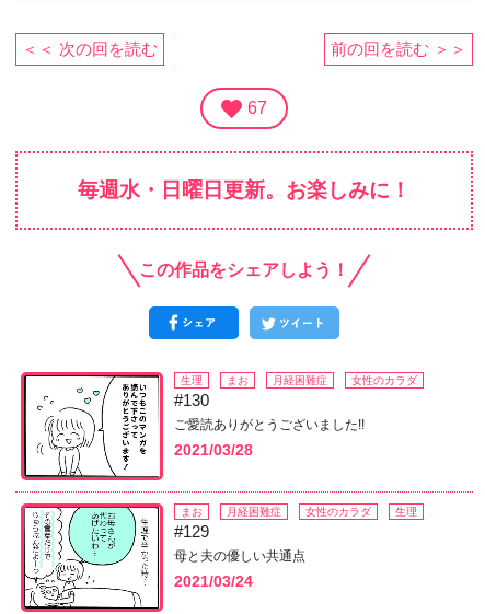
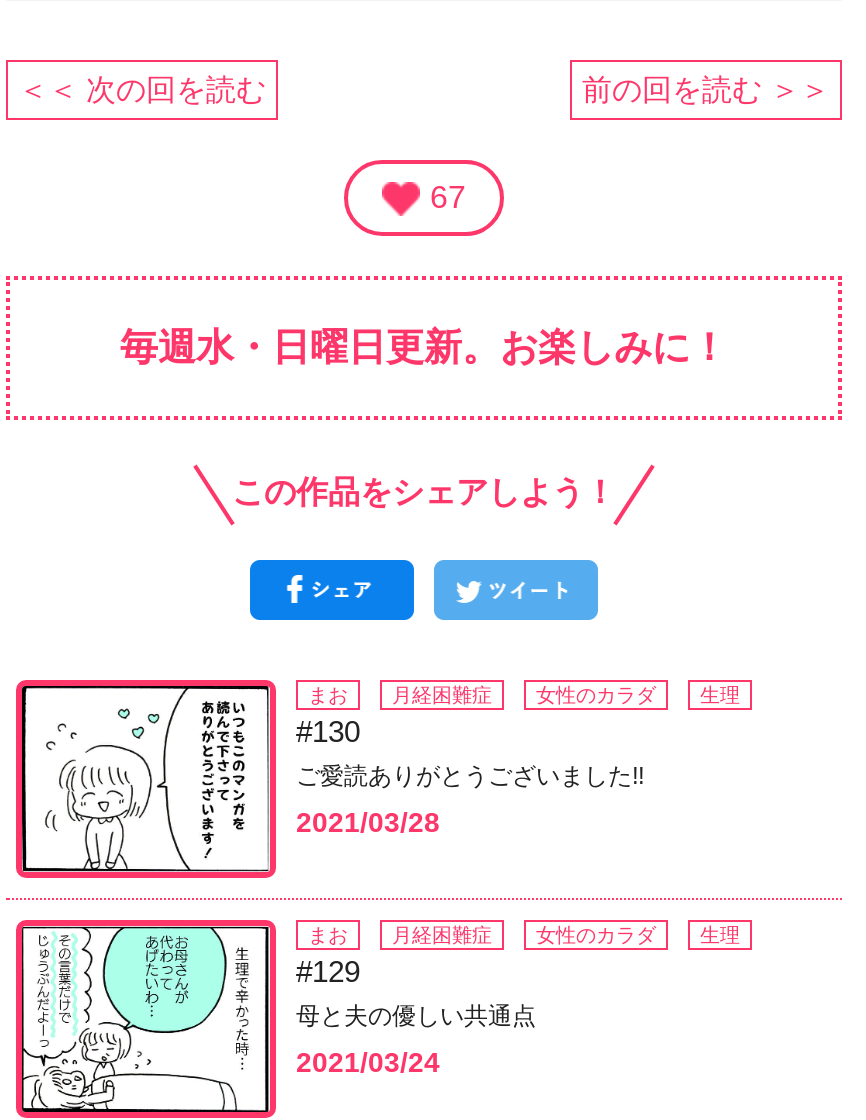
- 生理

+ 生理
